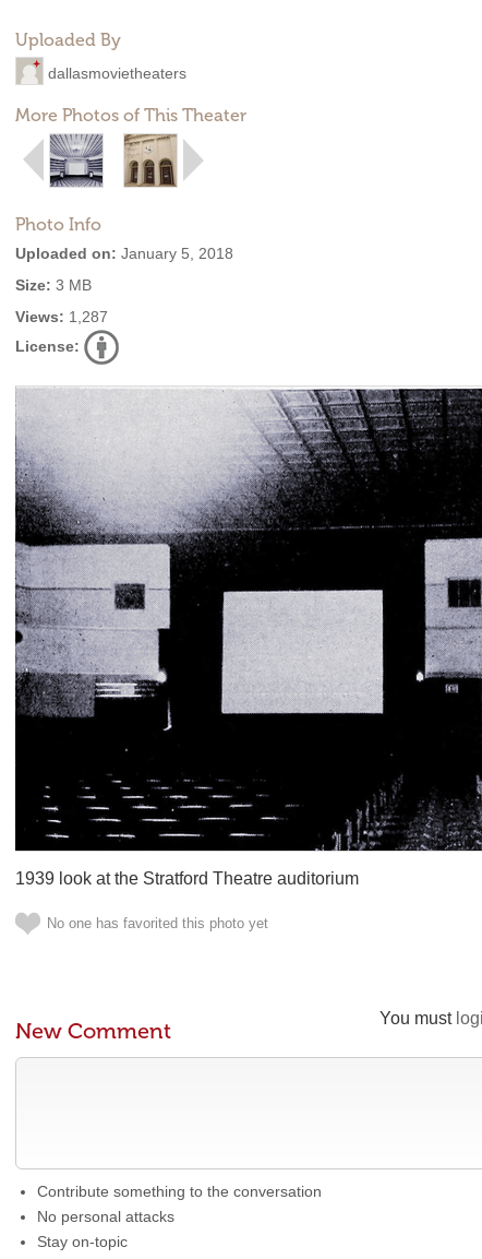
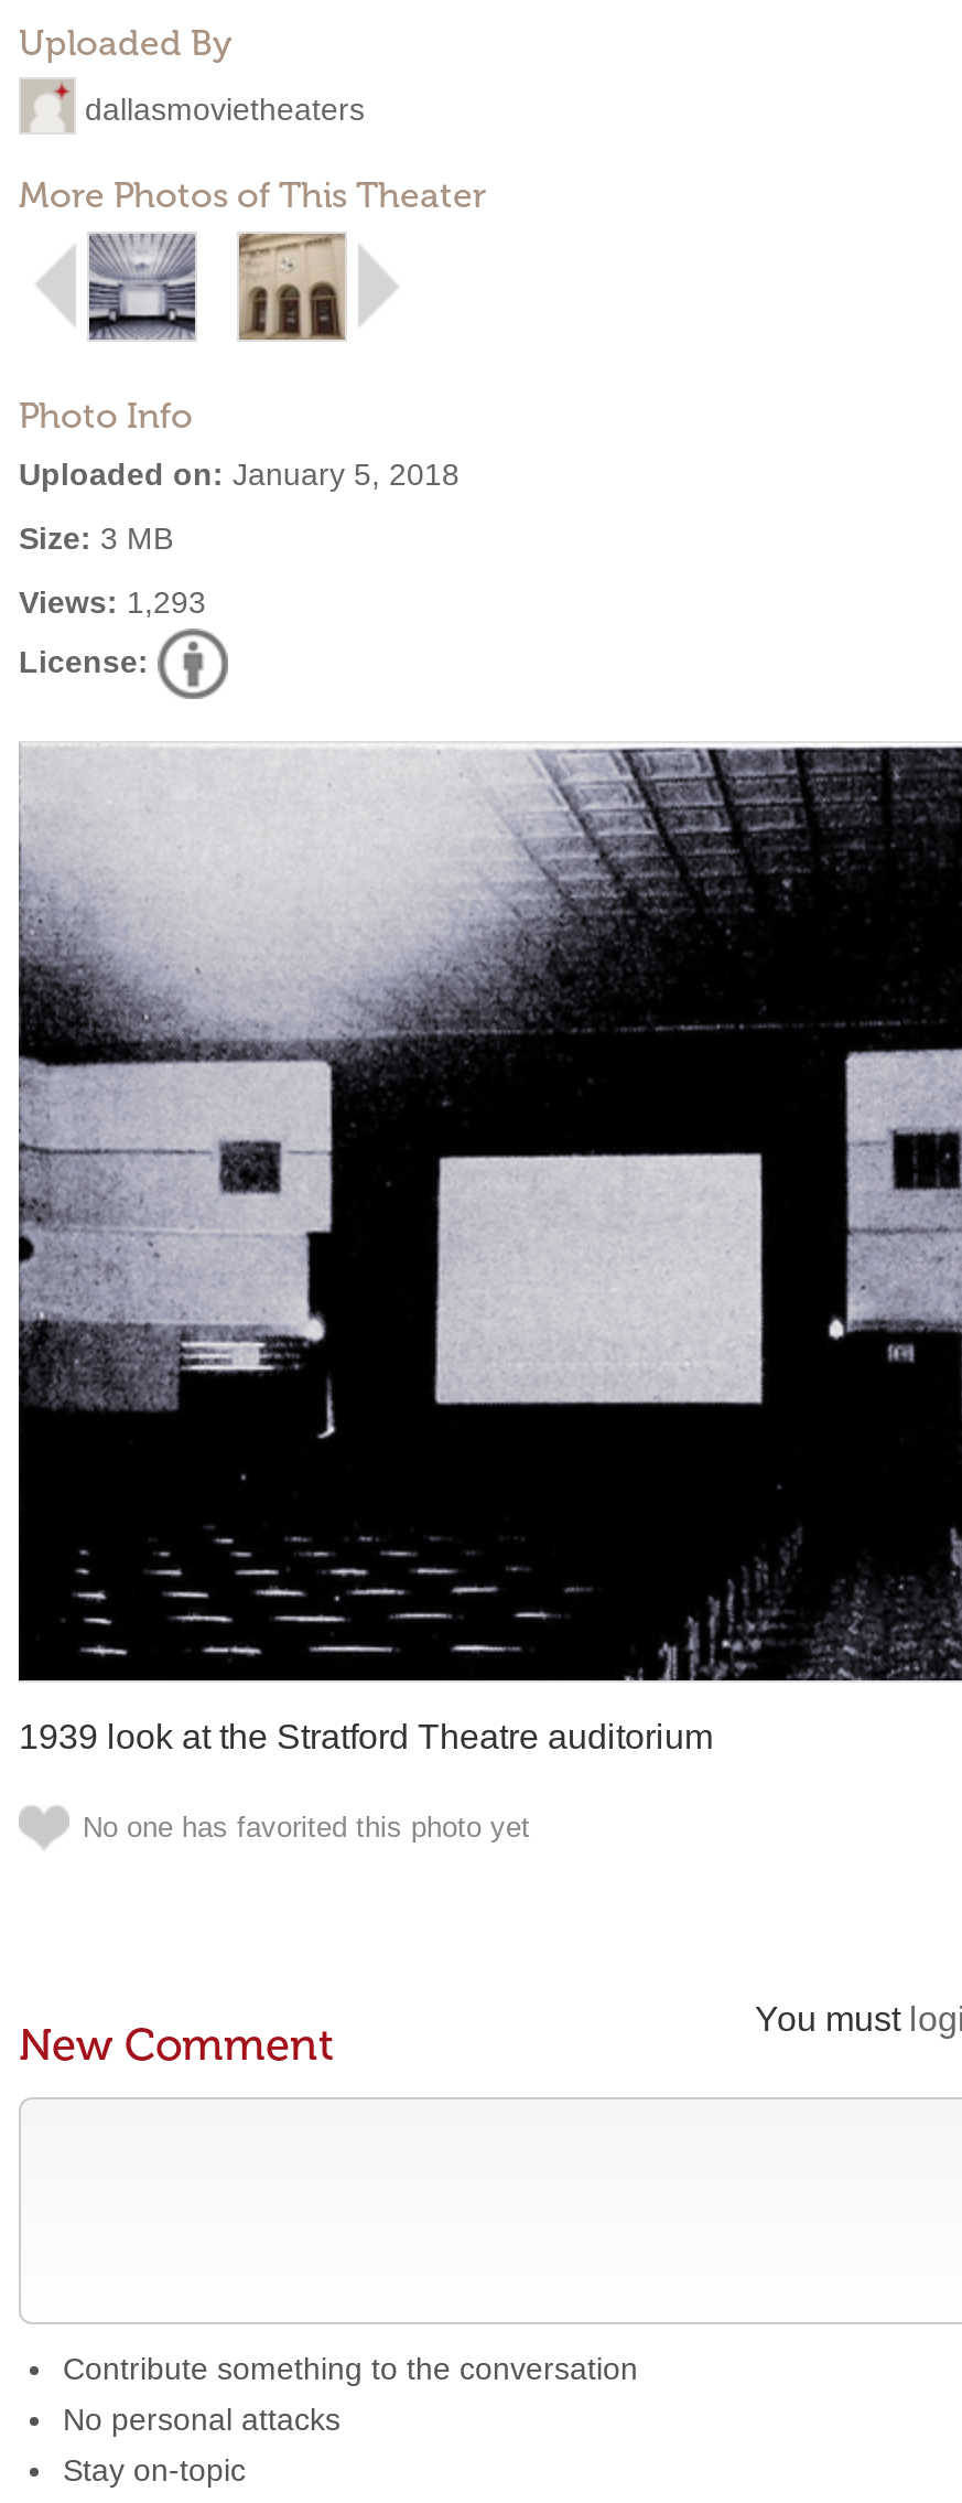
- Views: 1,287
+ Views: 1,293
